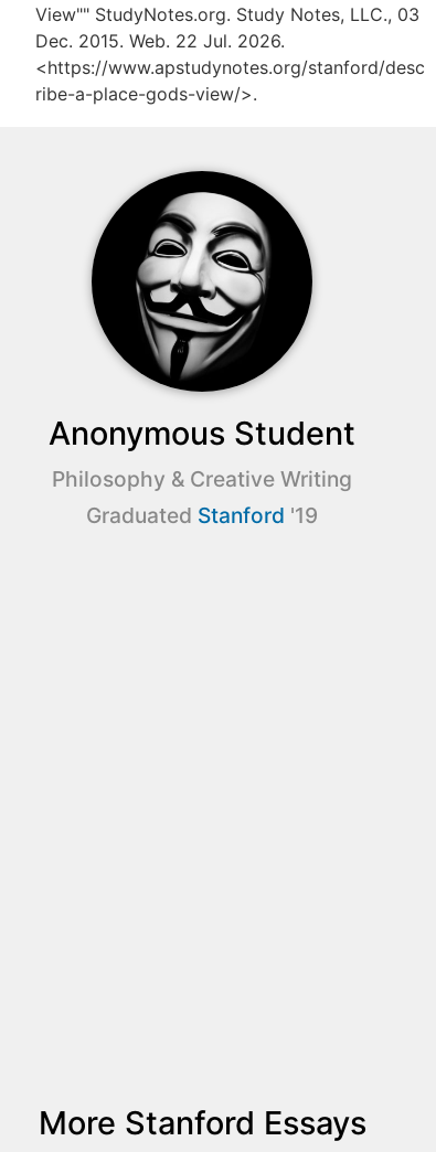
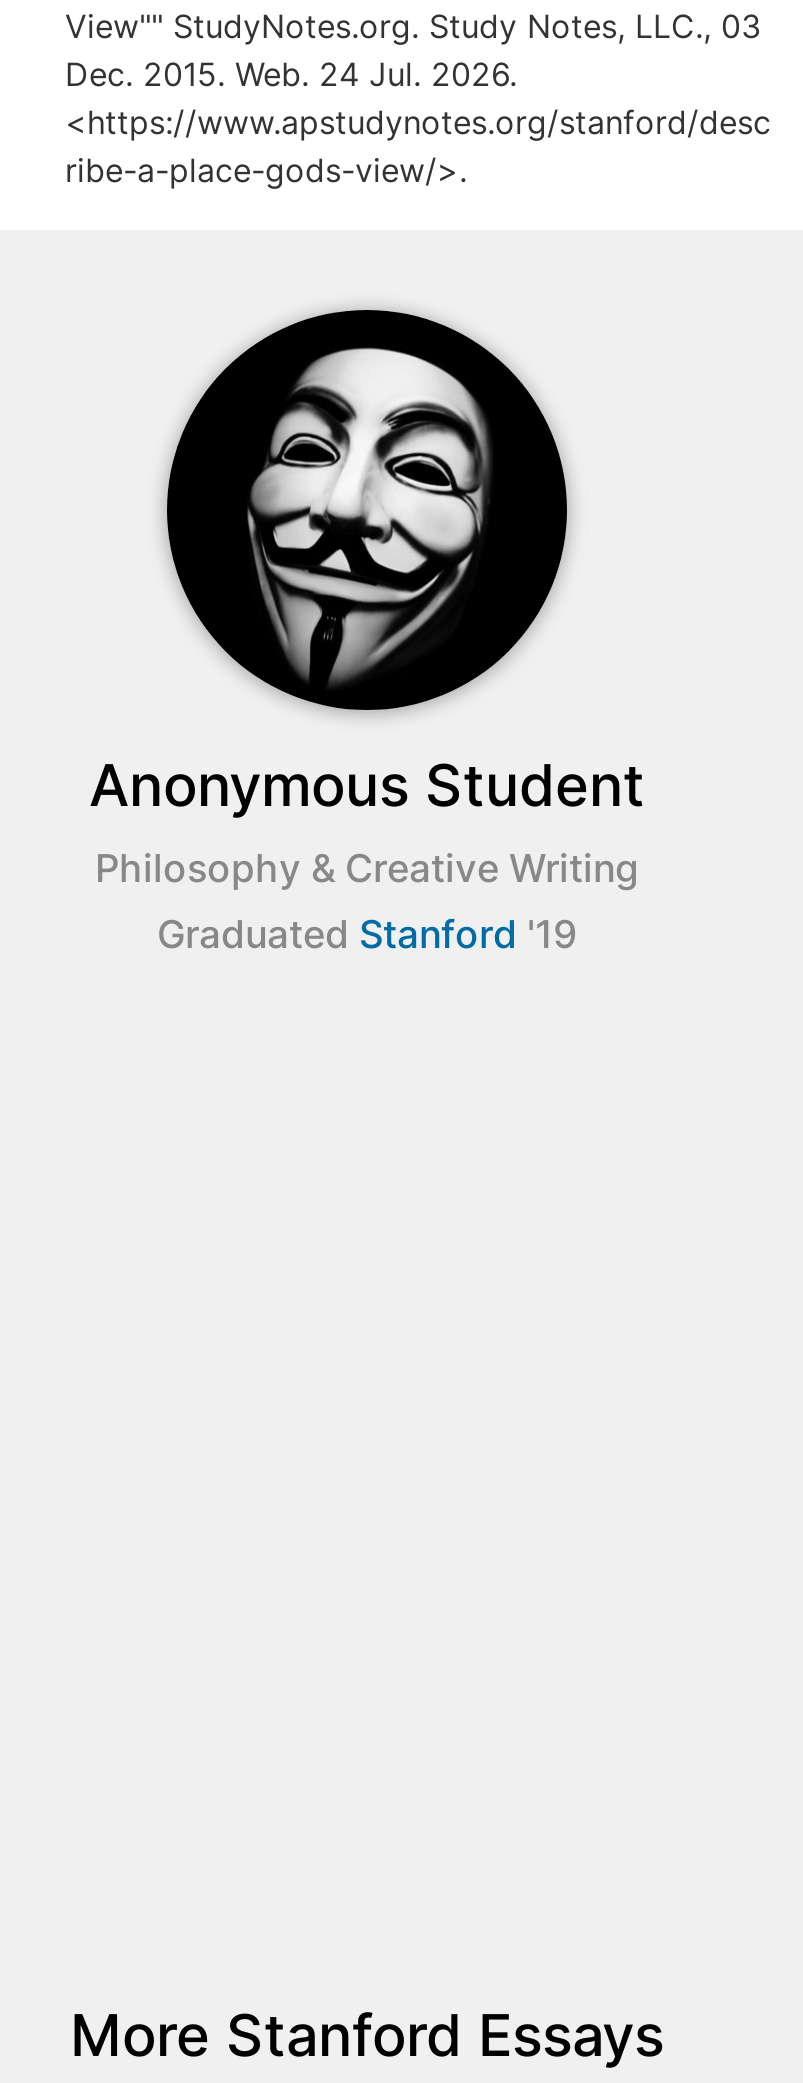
- Dec. 2015. Web. 22 Jul. 2026.
+ Dec. 2015. Web. 24 Jul. 2026.
